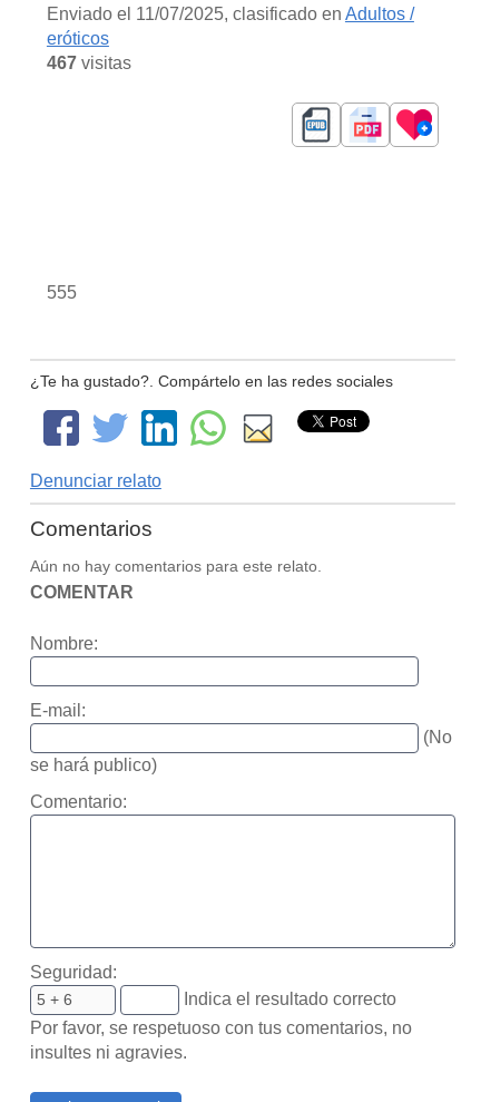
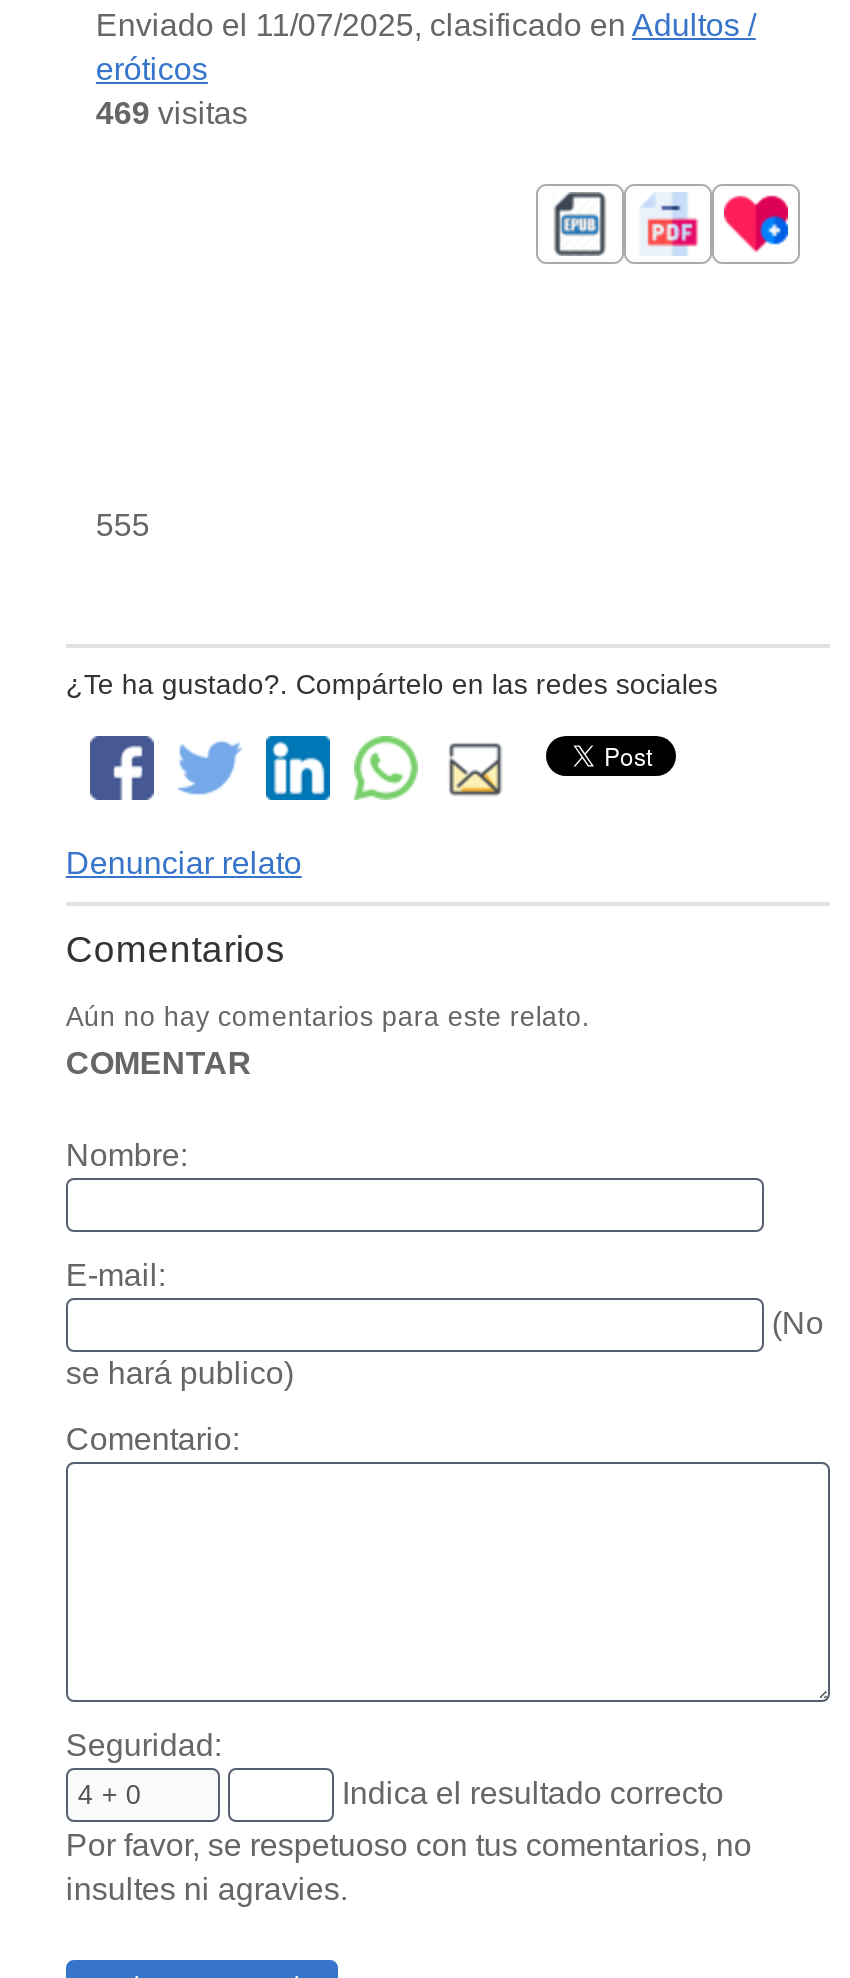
- 467 visitas
+ 469 visitas
